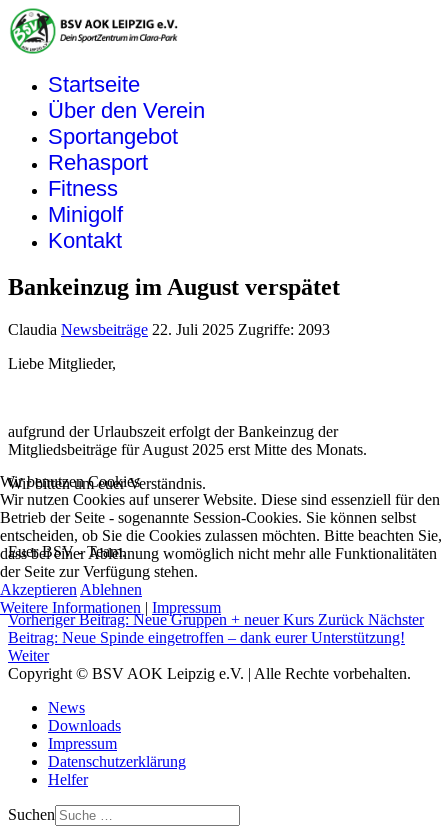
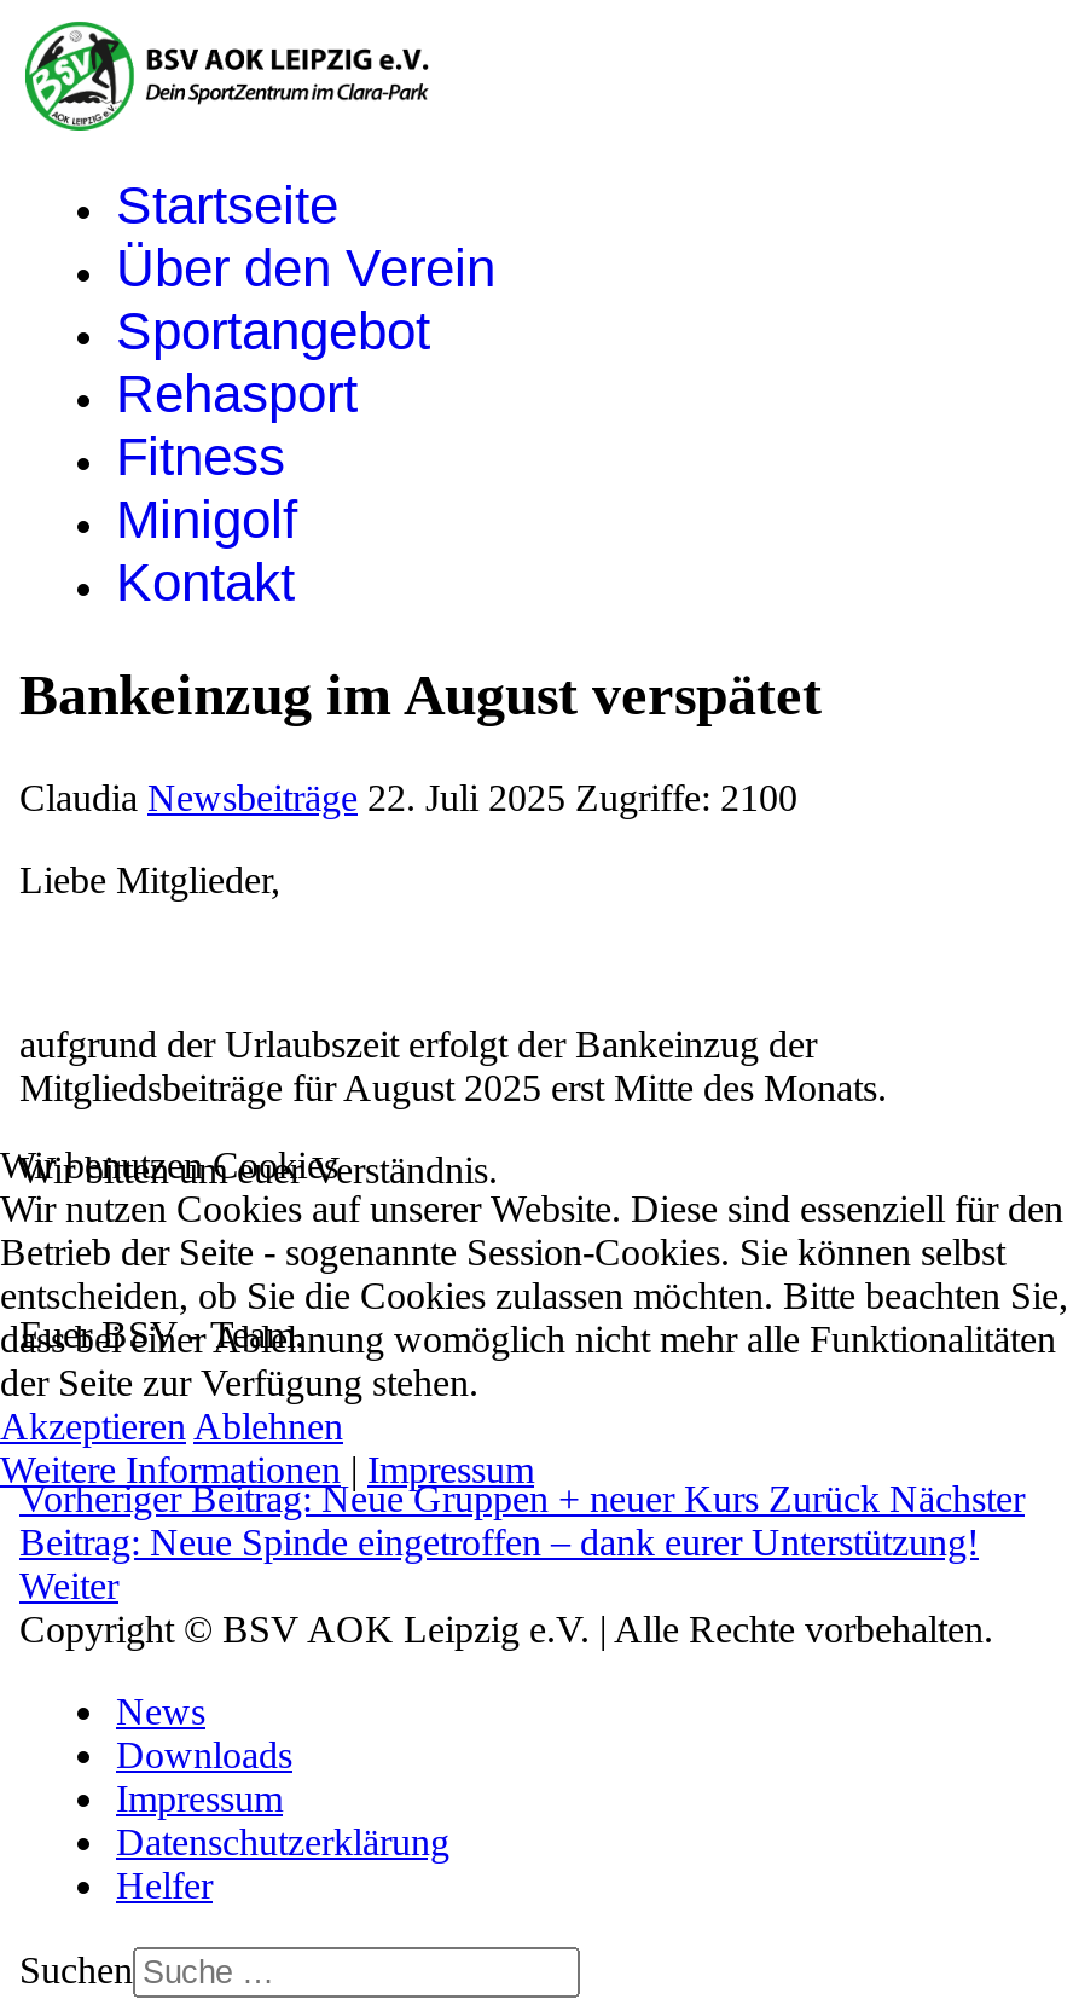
- Claudia Newsbeiträge 22. Juli 2025 Zugriffe: 2093
+ Claudia Newsbeiträge 22. Juli 2025 Zugriffe: 2100
